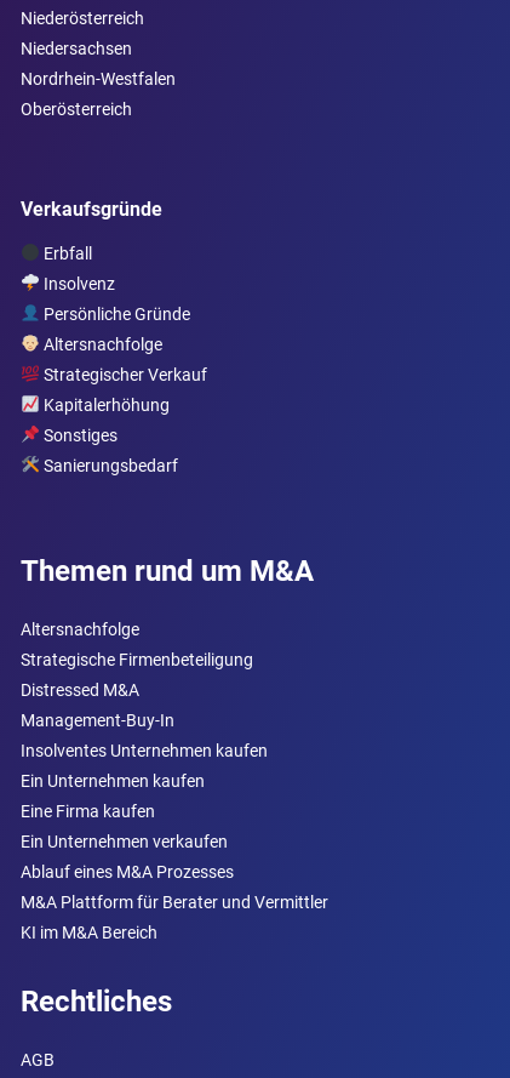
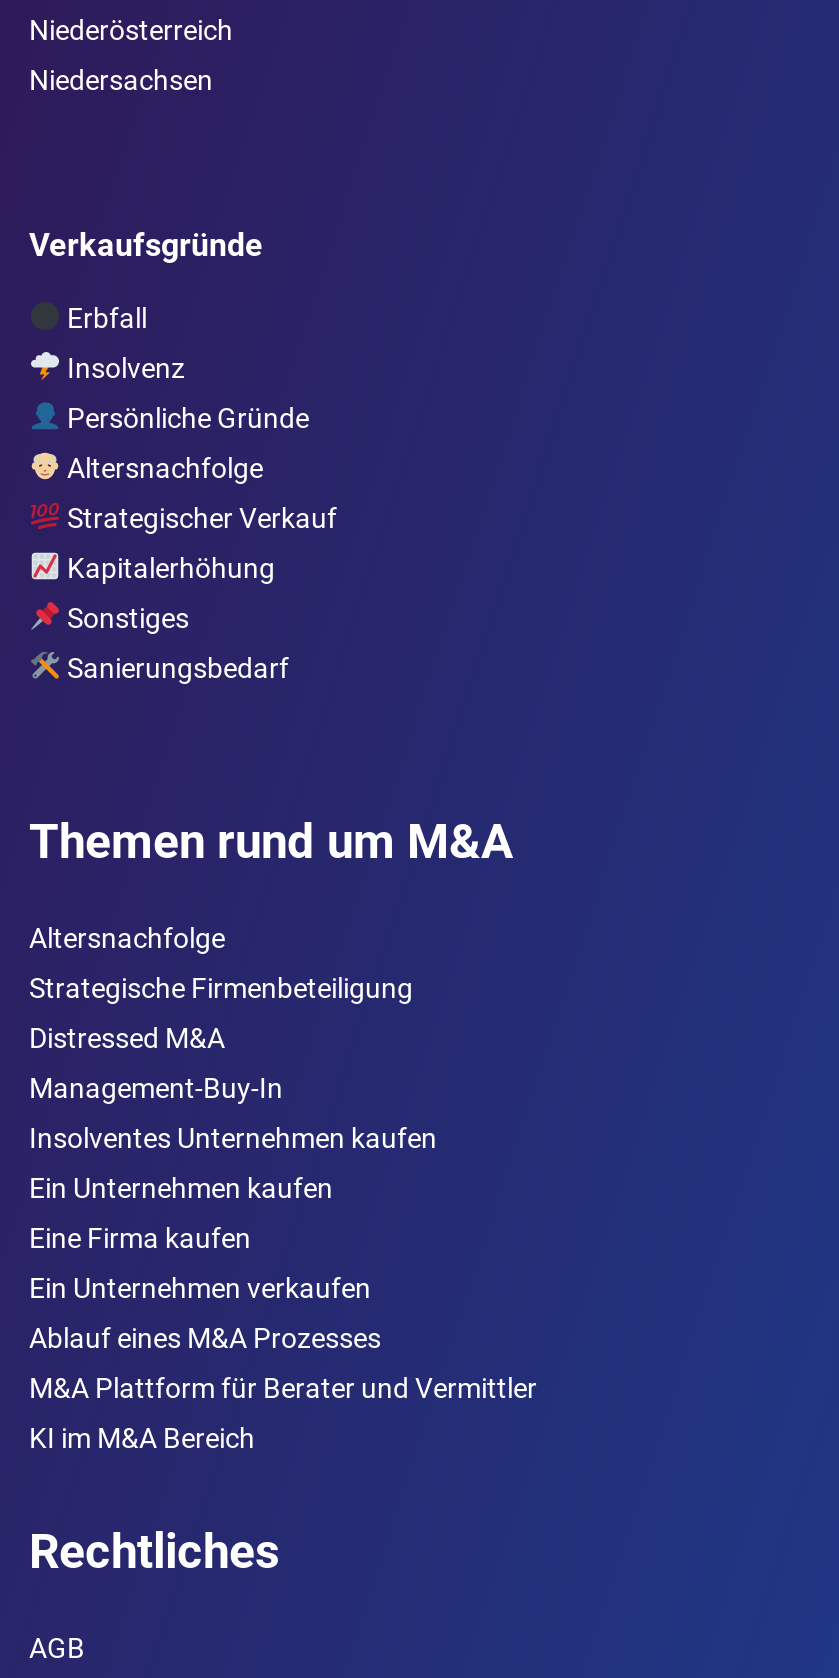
- Nordrhein-Westfalen
- Oberösterreich
